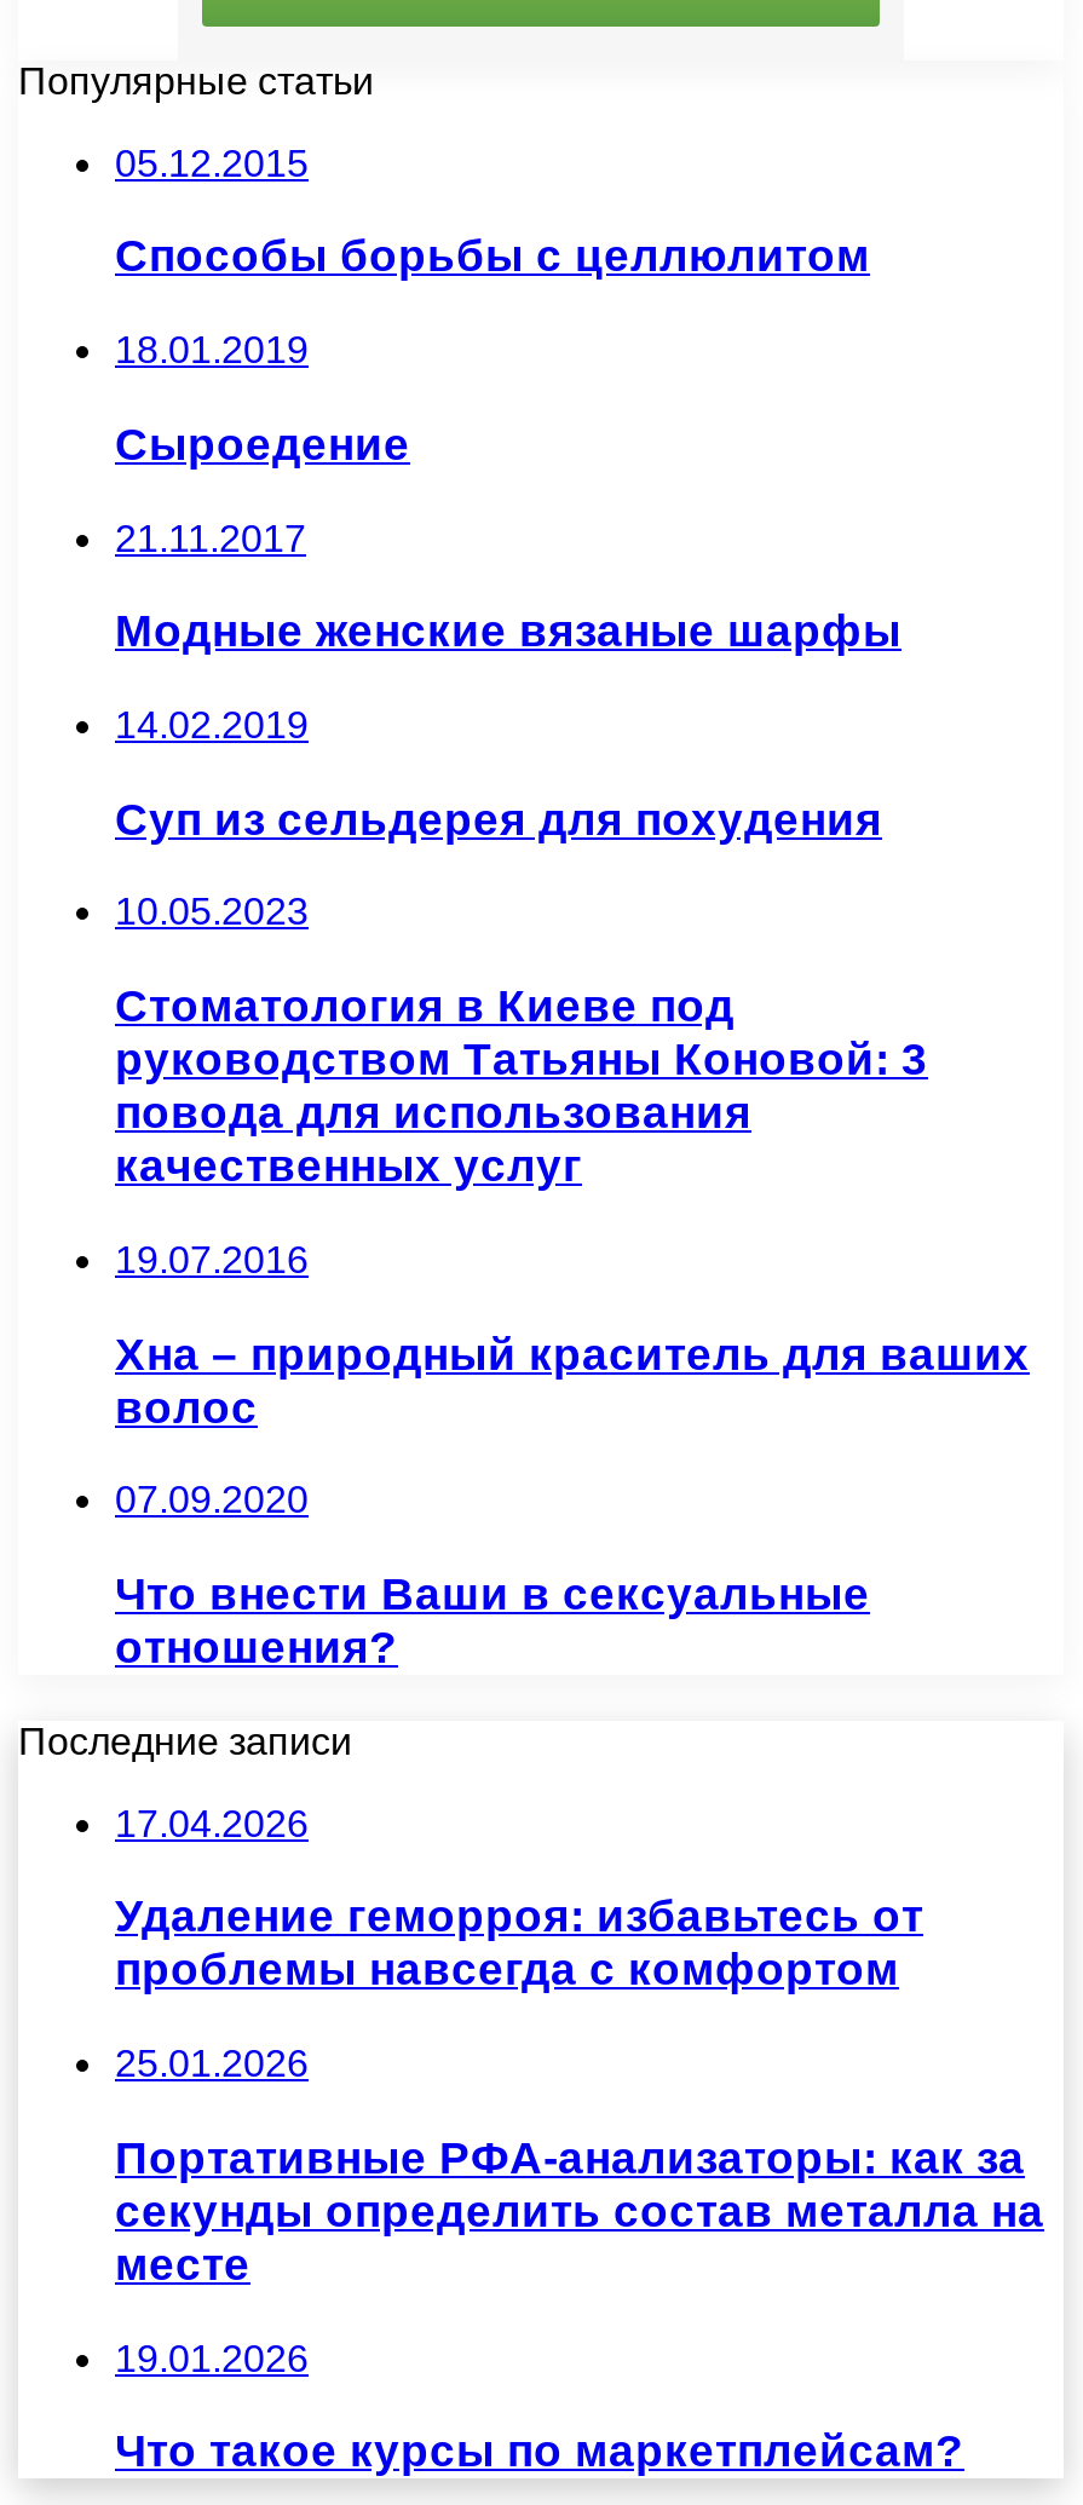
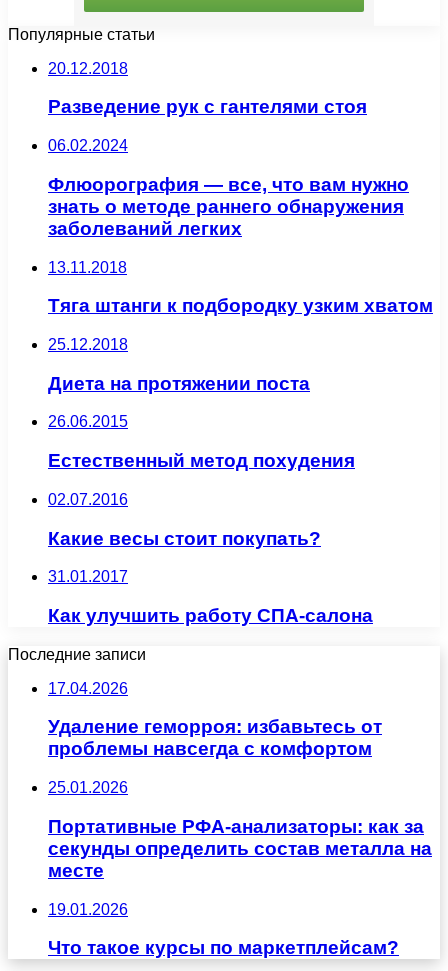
- 05.12.2015
+ 20.12.2018

- Способы борьбы с целлюлитом
+ Разведение рук с гантелями стоя

- 18.01.2019
+ 06.02.2024

- Сыроедение
+ Флюорография — все, что вам нужно
+ знать о методе раннего обнаружения
+ заболеваний легких

- 21.11.2017
+ 13.11.2018

- Модные женские вязаные шарфы
+ Тяга штанги к подбородку узким хватом

- 14.02.2019
+ 25.12.2018

- Суп из сельдерея для похудения
+ Диета на протяжении поста

- 10.05.2023
+ 26.06.2015

- Стоматология в Киеве под
- руководством Татьяны Коновой: 3
- повода для использования
- качественных услуг
+ Естественный метод похудения

- 19.07.2016
+ 02.07.2016

- Хна – природный краситель для ваших
- волос
+ Какие весы стоит покупать?

- 07.09.2020
+ 31.01.2017

- Что внести Ваши в сексуальные
- отношения?
+ Как улучшить работу СПА-салона
